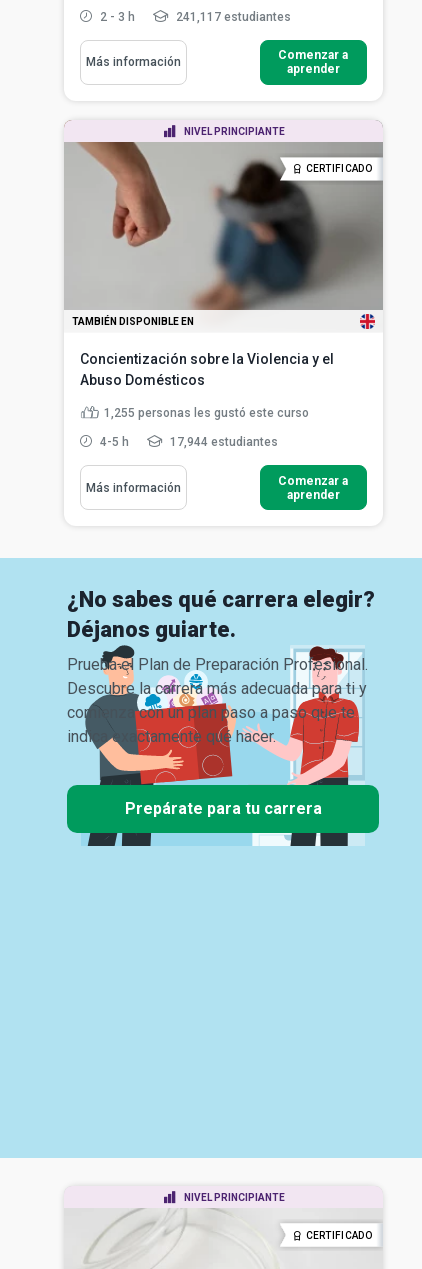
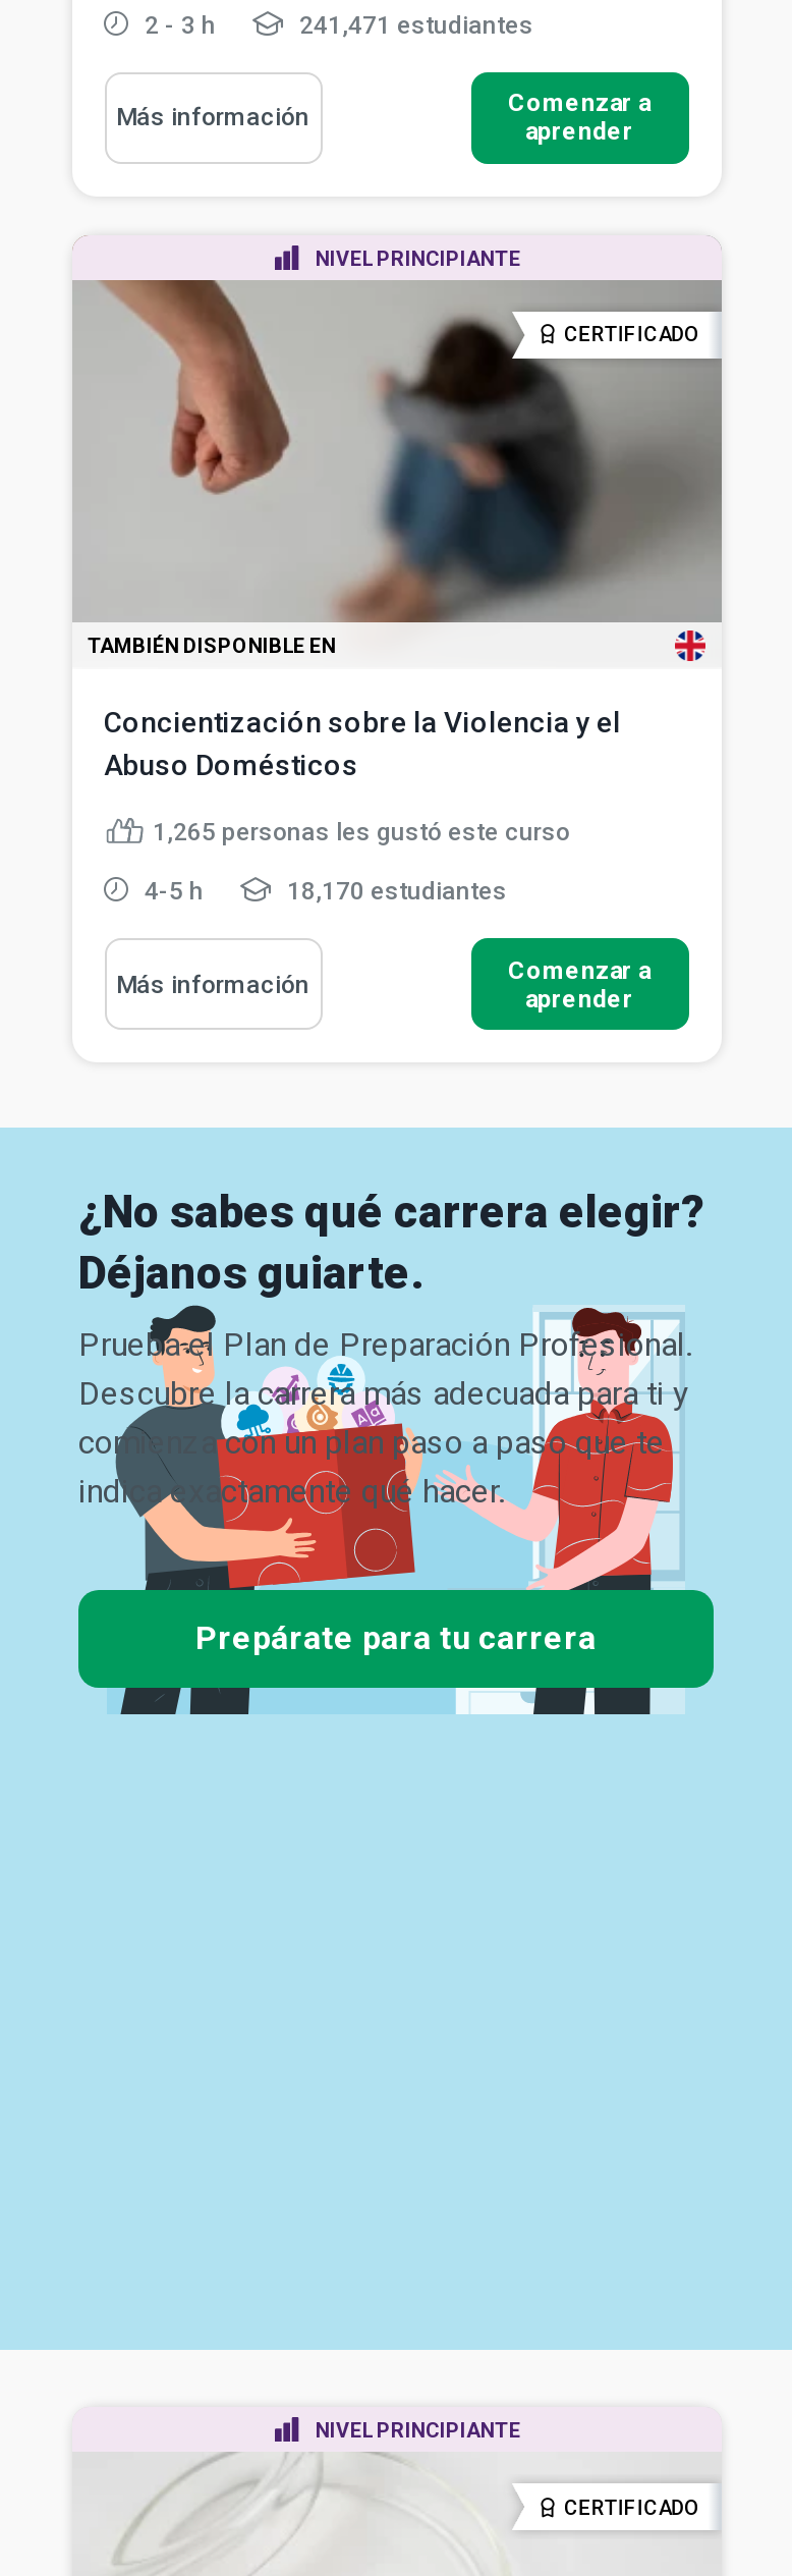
- 241,117 estudiantes
+ 241,471 estudiantes

- 1,255 personas les gustó este curso
+ 1,265 personas les gustó este curso

- 17,944 estudiantes
+ 18,170 estudiantes
